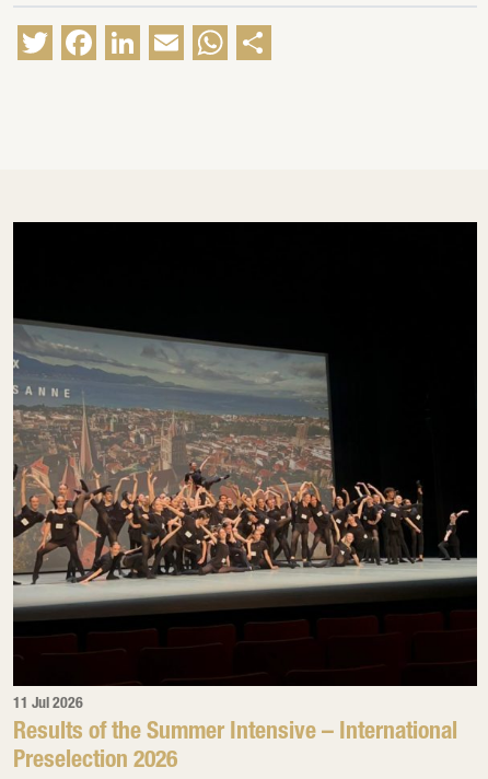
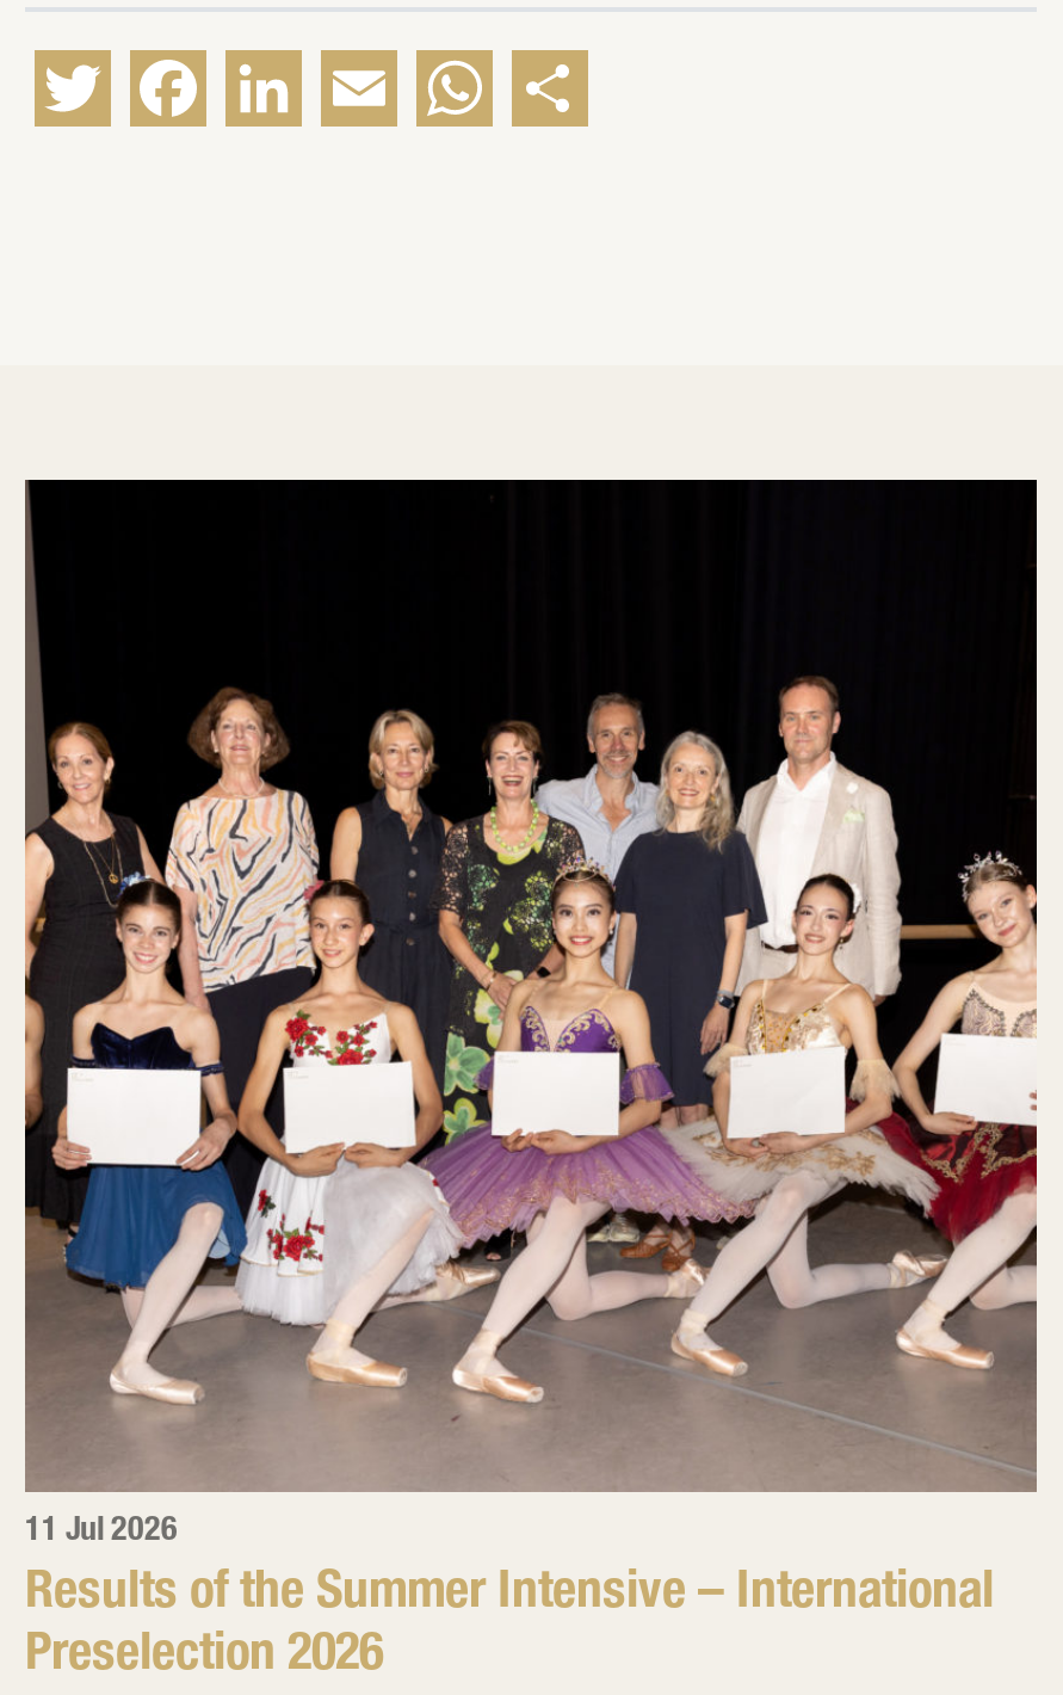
- [image]
+ [image]
